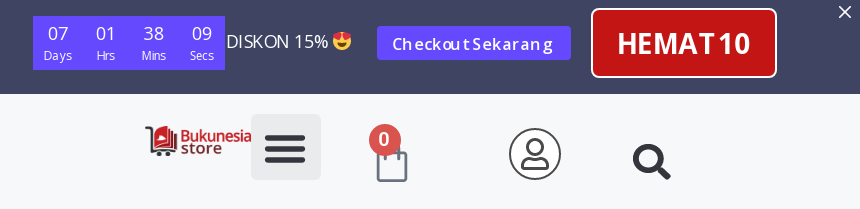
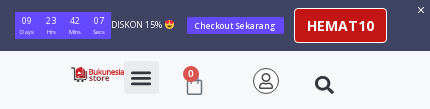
- 07
+ 09

- 01
+ 23

- 38
+ 42
